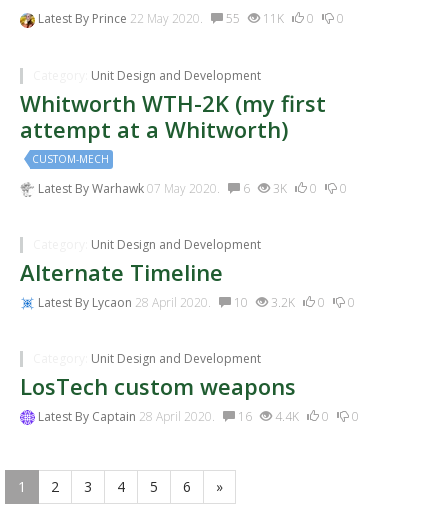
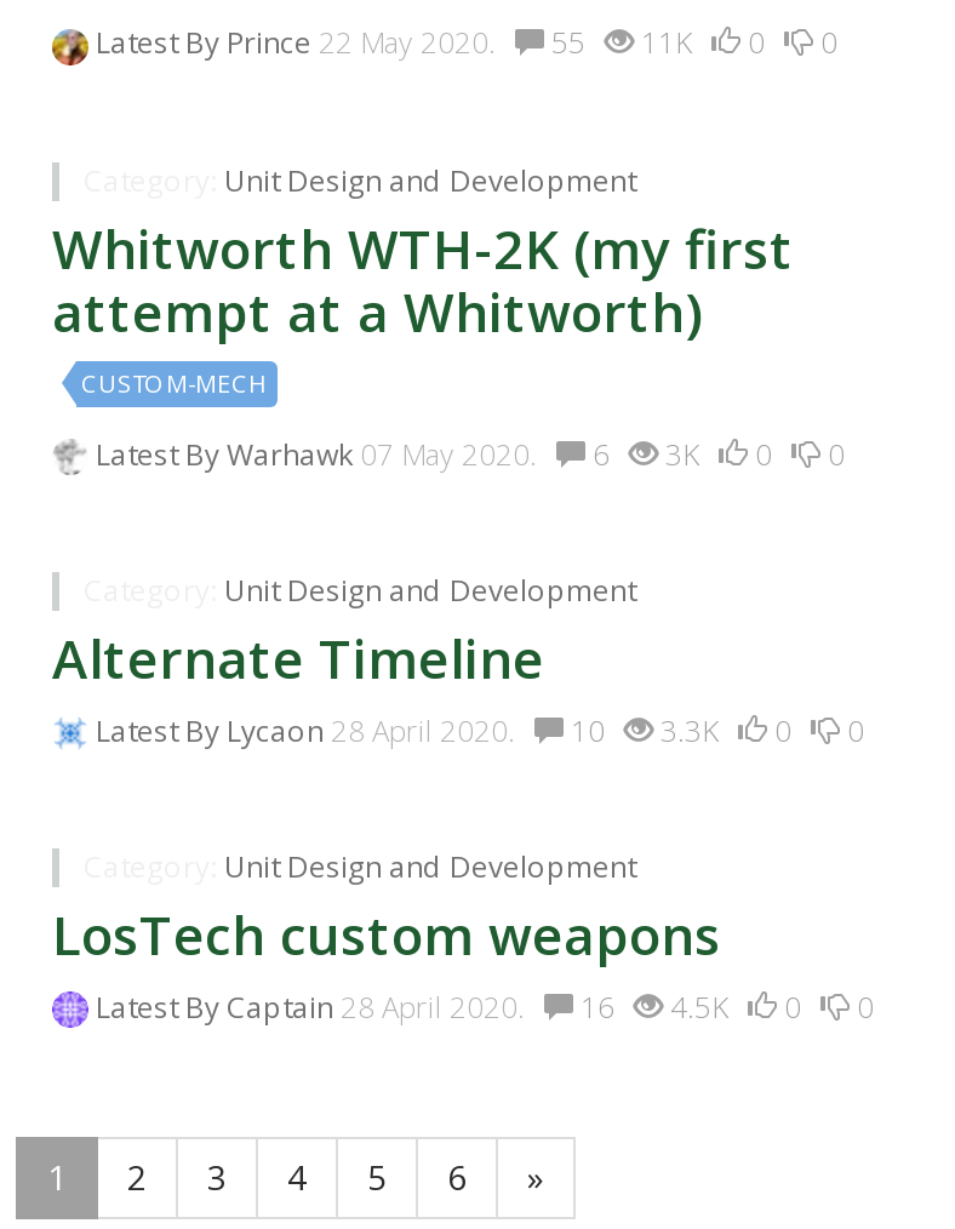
- 3.2K
+ 3.3K

- 4.4K
+ 4.5K
